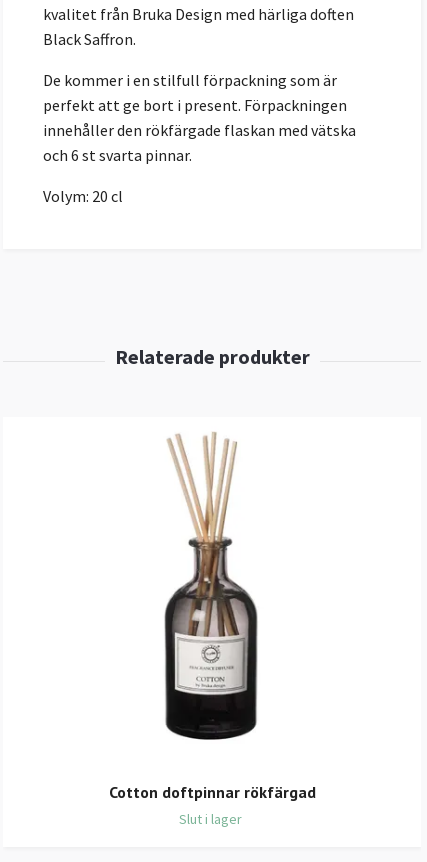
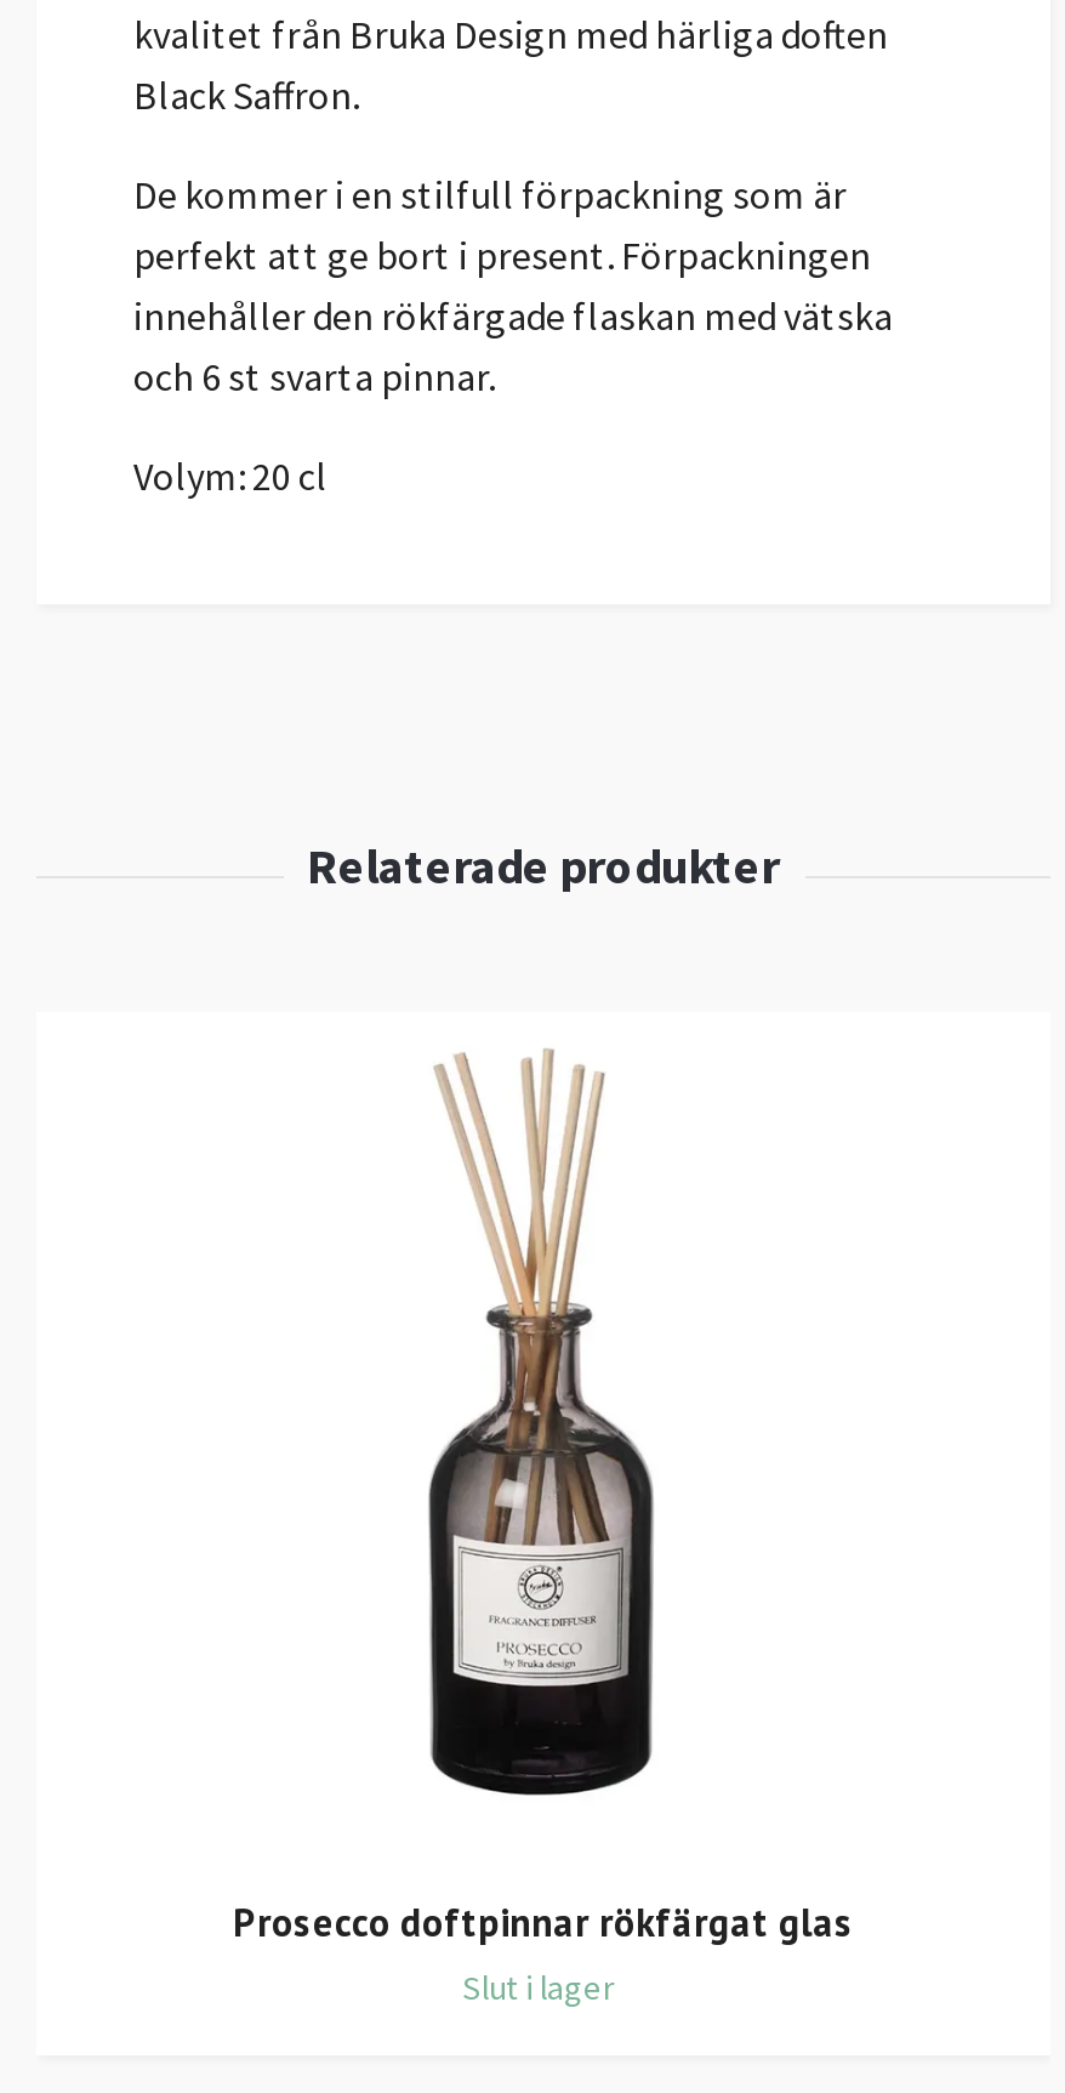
- Cotton doftpinnar rökfärgad
+ Prosecco doftpinnar rökfärgat glas
